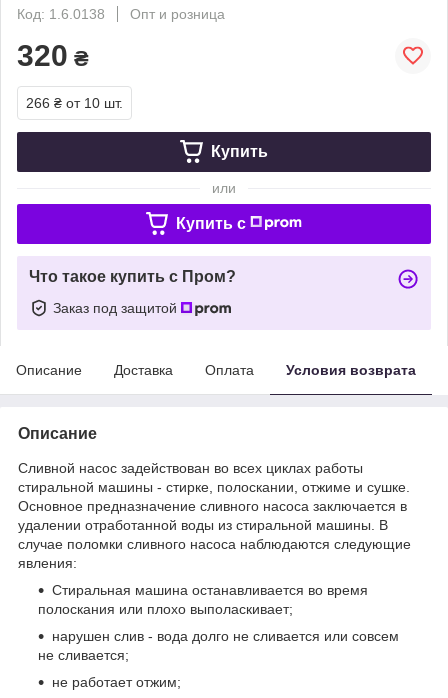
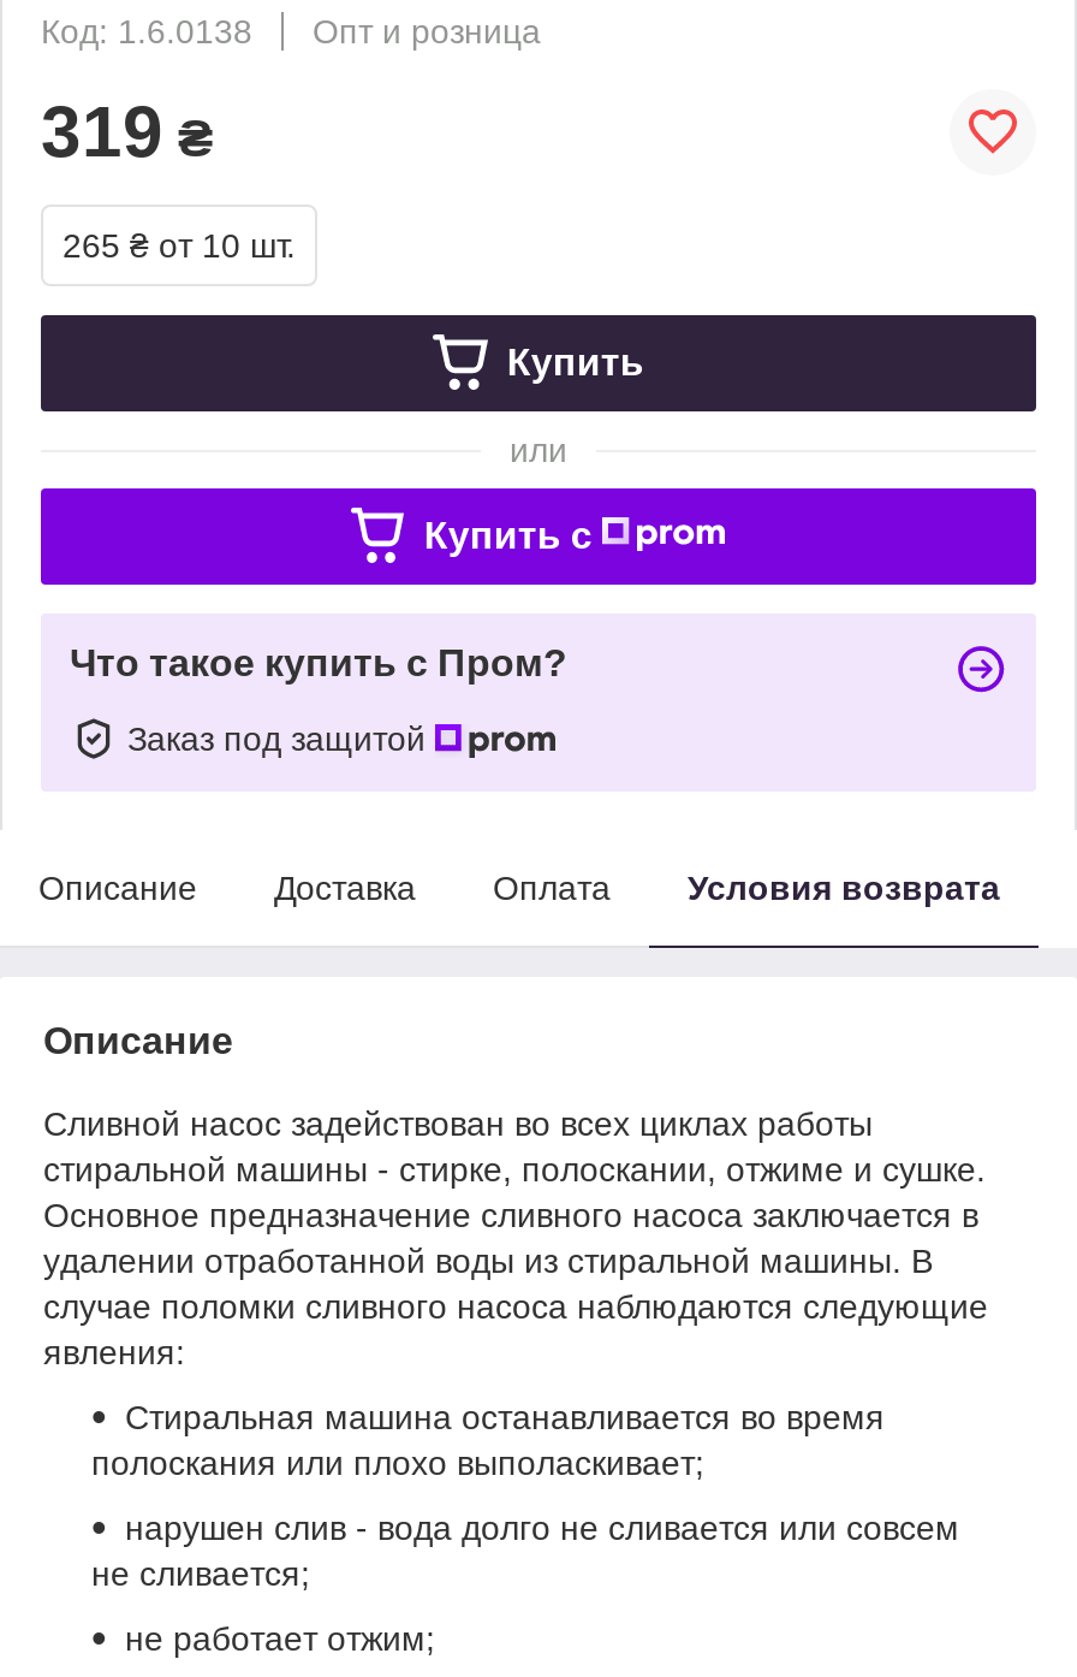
- 320 ₴
+ 319 ₴

- 266 ₴ от 10 шт.
+ 265 ₴ от 10 шт.
